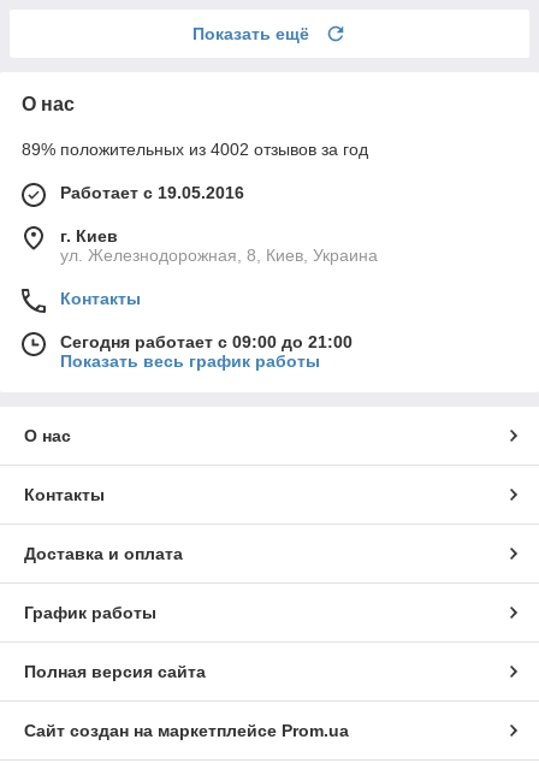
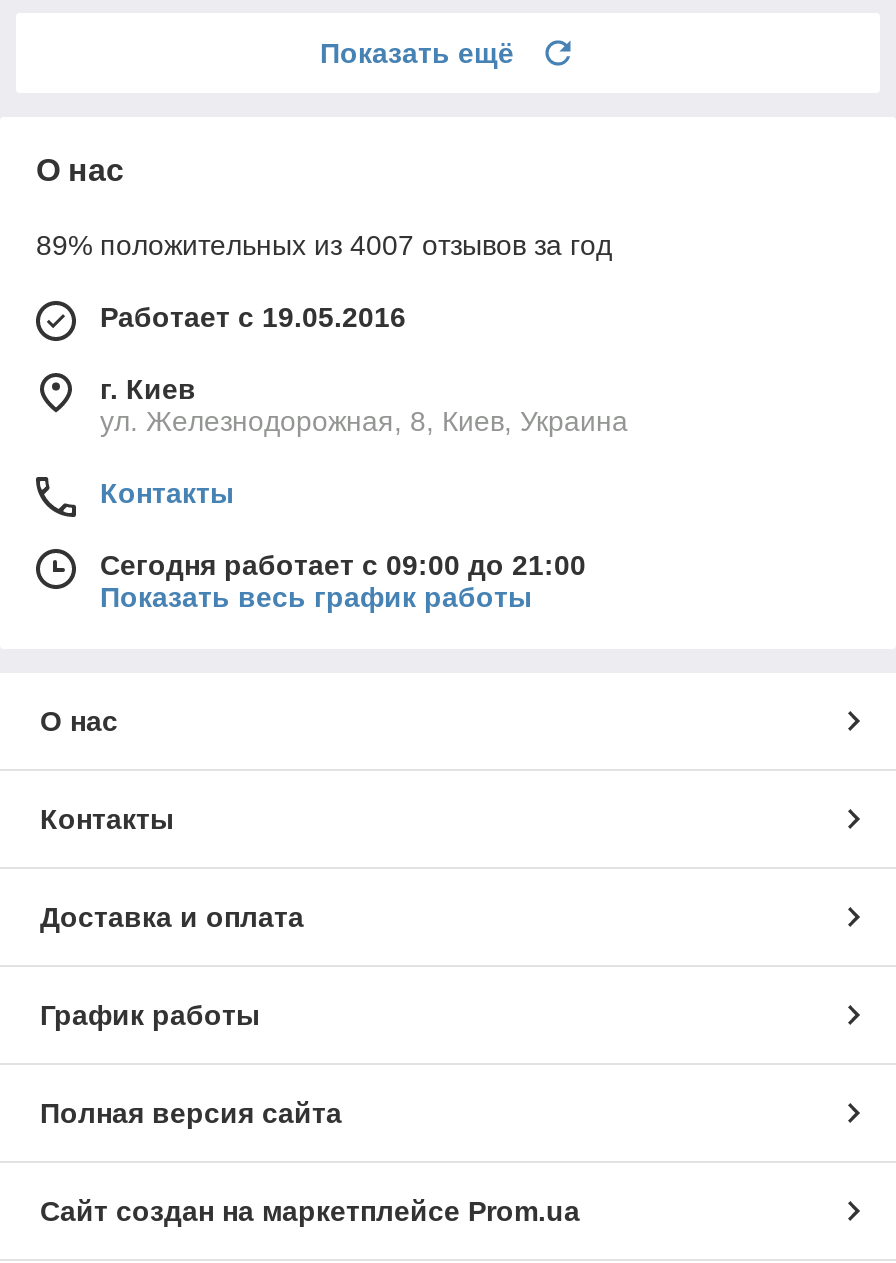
- 89% положительных из 4002 отзывов за год
+ 89% положительных из 4007 отзывов за год
